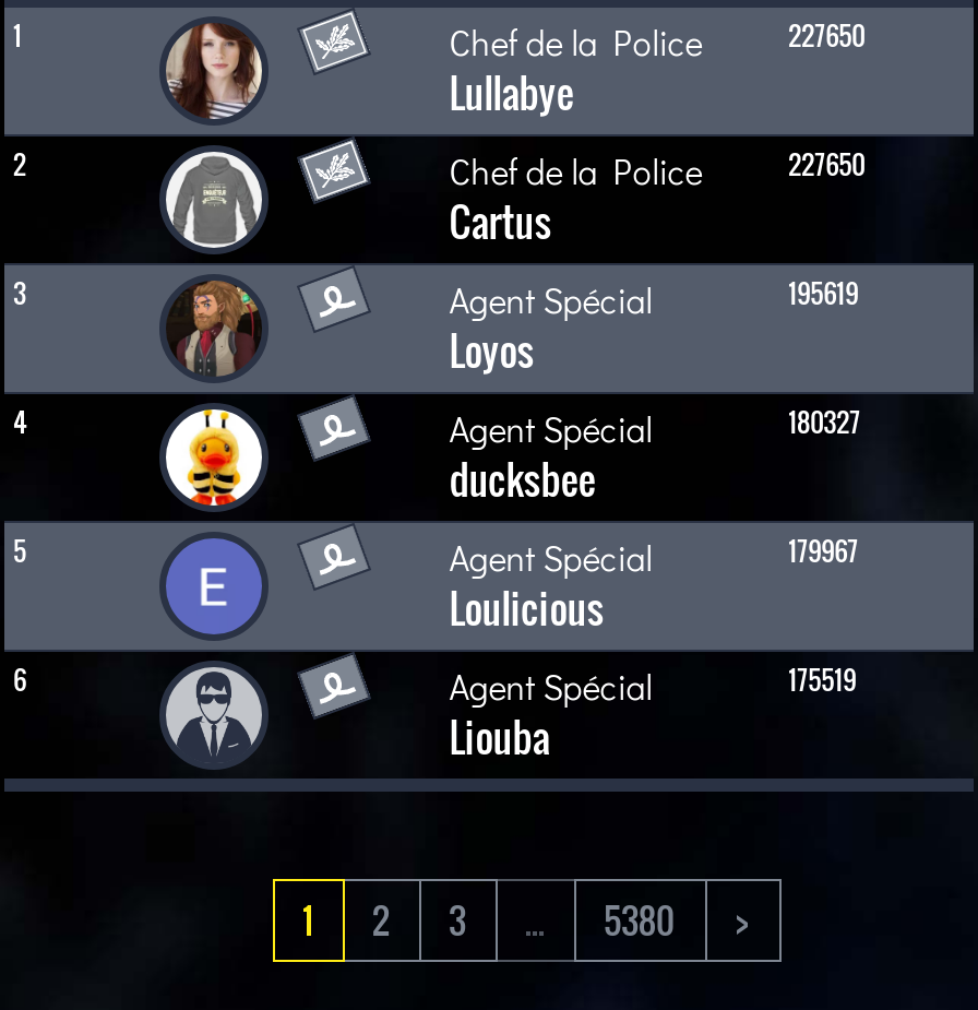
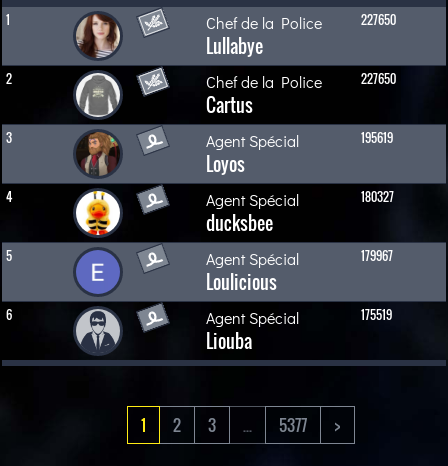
- 5380
+ 5377
